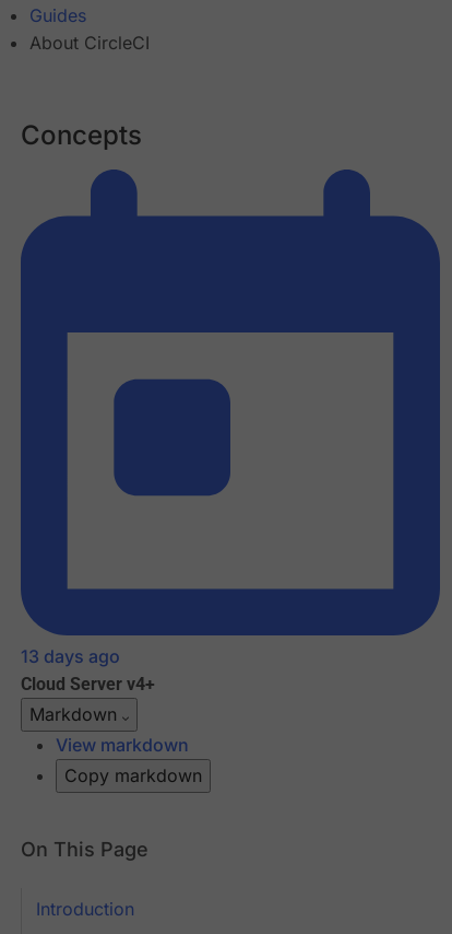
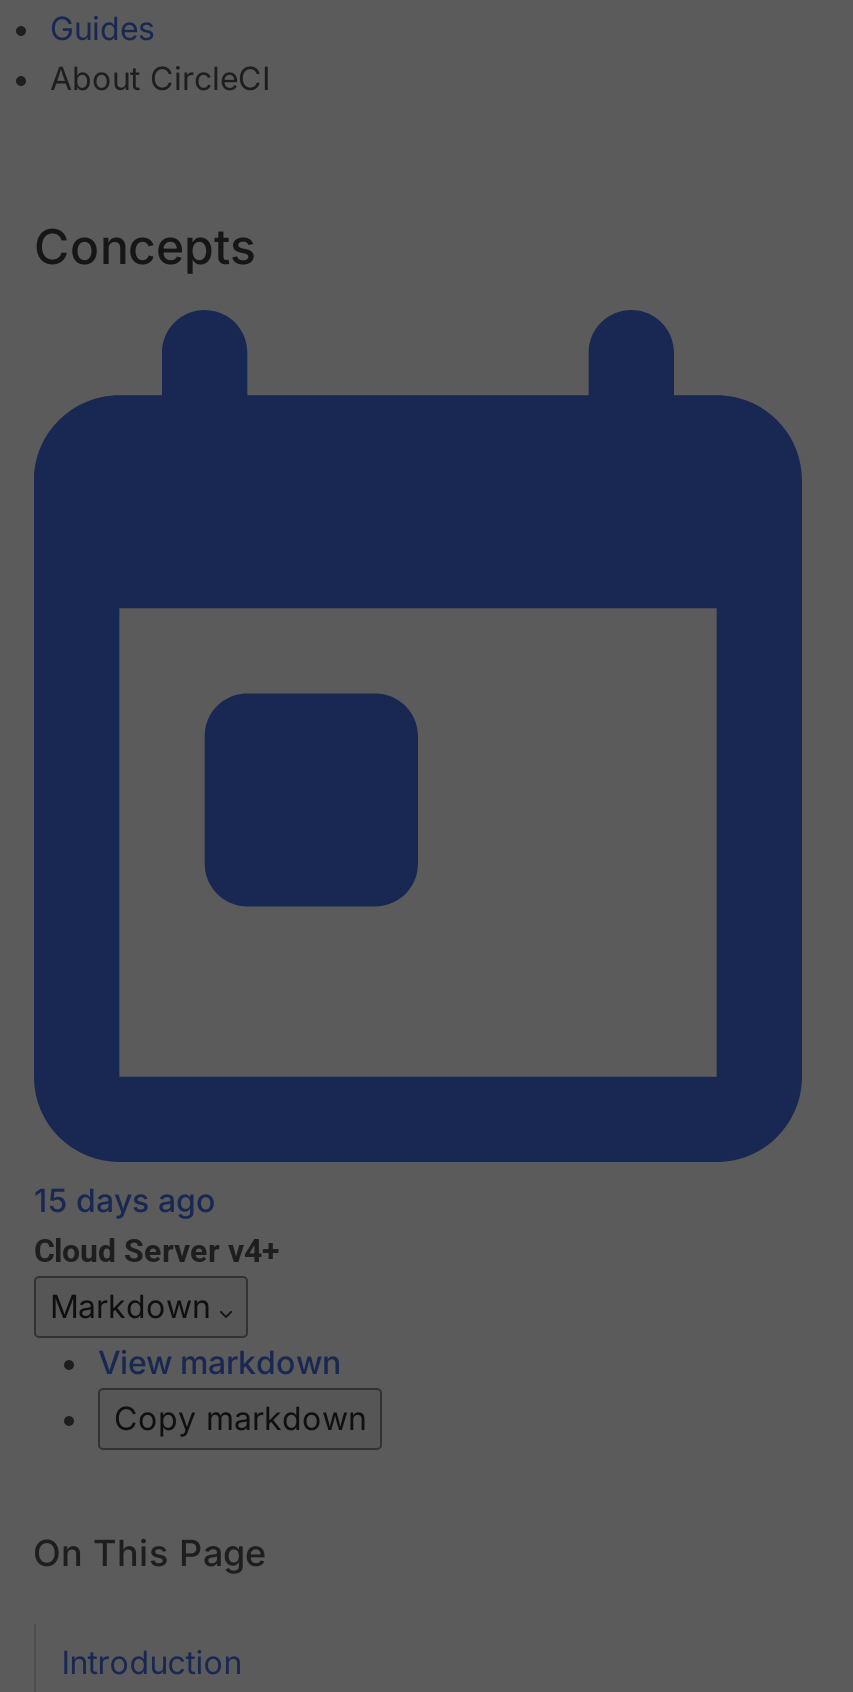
- 13 days ago
+ 15 days ago
